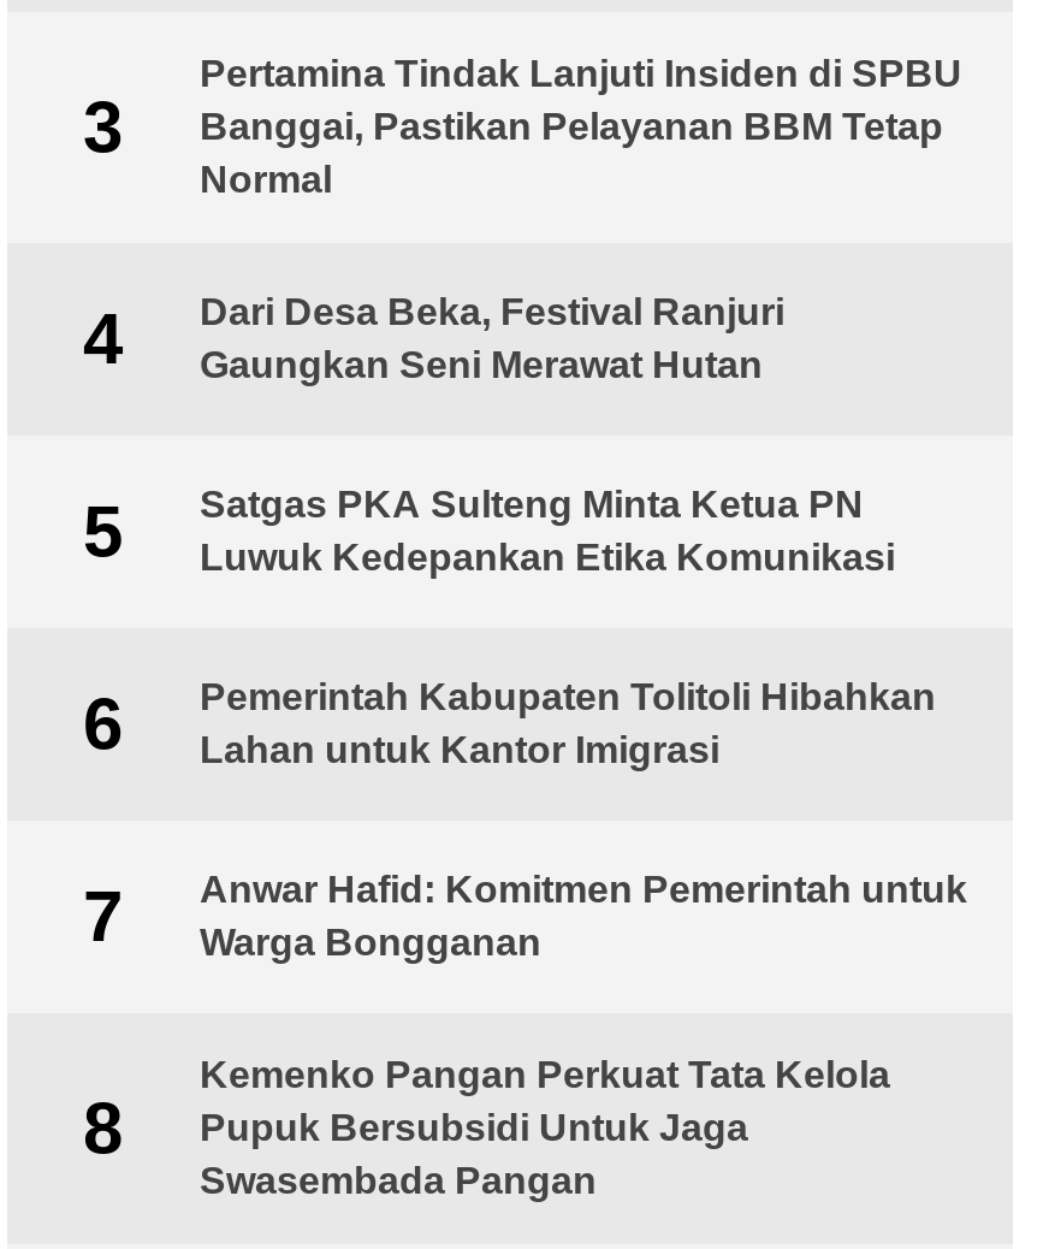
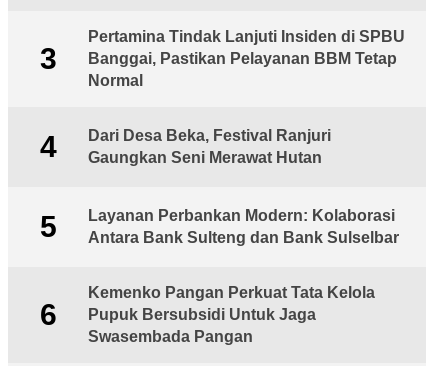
- Satgas PKA Sulteng Minta Ketua PN
- Luwuk Kedepankan Etika Komunikasi
+ Layanan Perbankan Modern: Kolaborasi
+ Antara Bank Sulteng dan Bank Sulselbar

- Pemerintah Kabupaten Tolitoli Hibahkan
- Lahan untuk Kantor Imigrasi
- 7
- Anwar Hafid: Komitmen Pemerintah untuk
- Warga Bongganan
- 8
